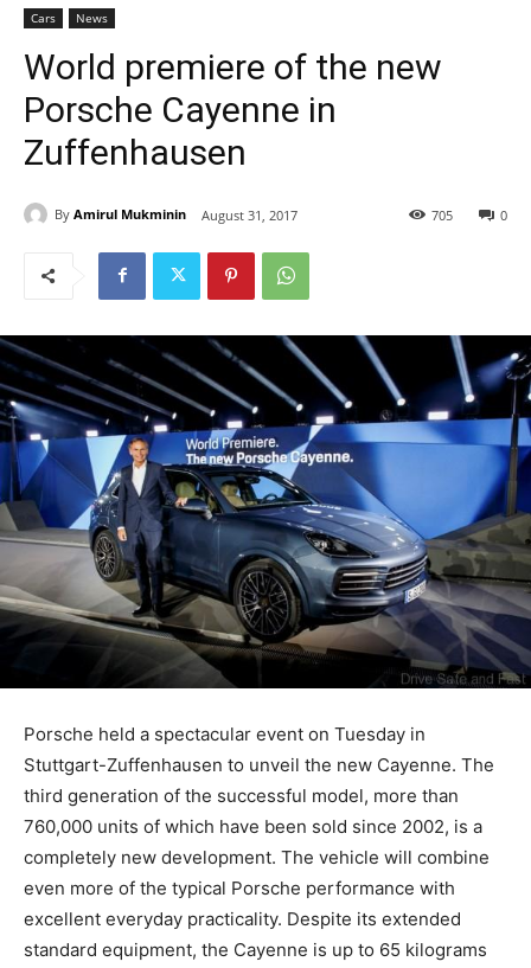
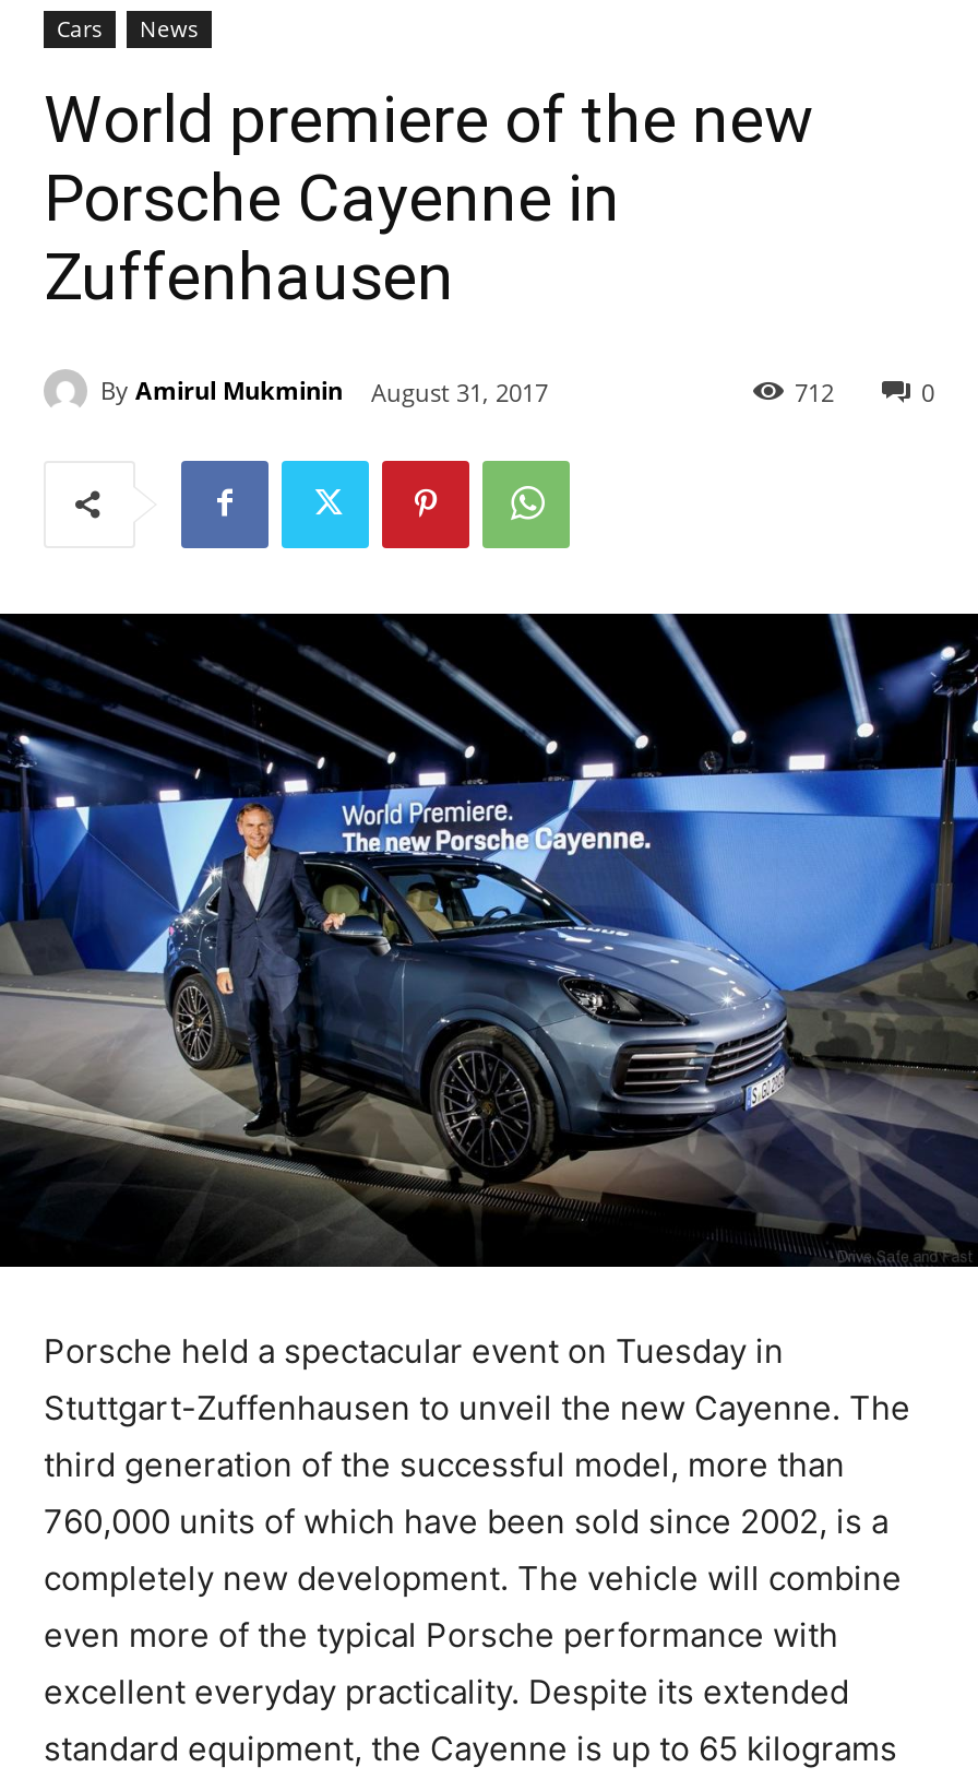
- 705
+ 712
